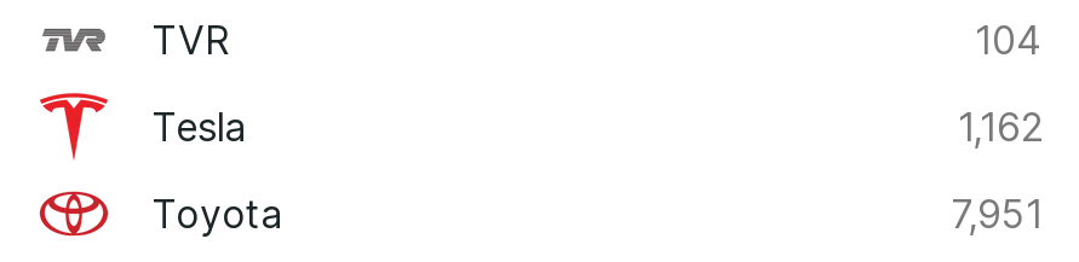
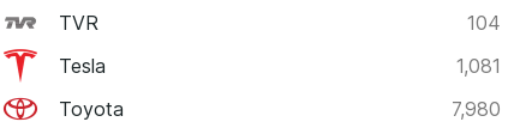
- 1,162
+ 1,081

- 7,951
+ 7,980
